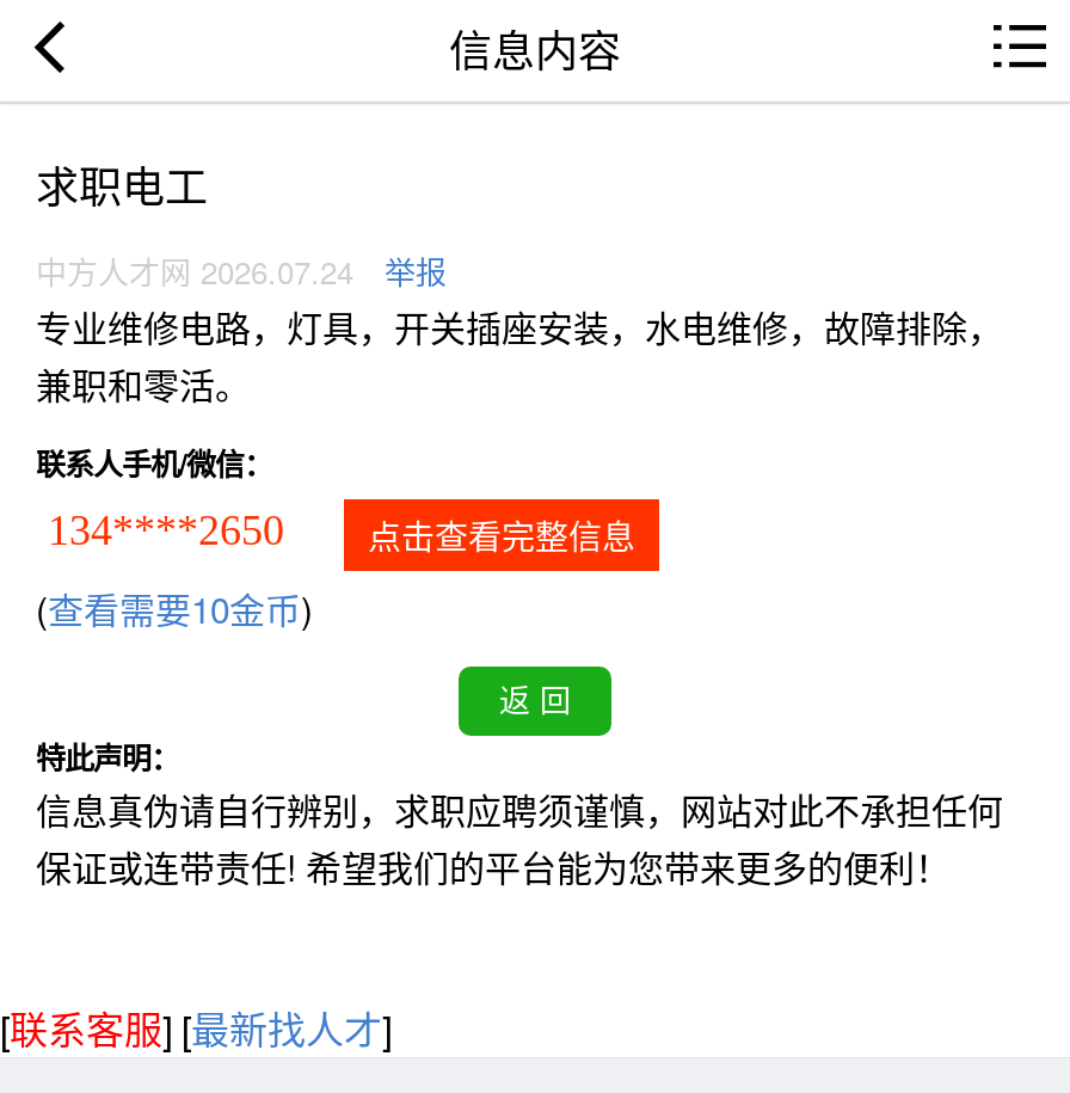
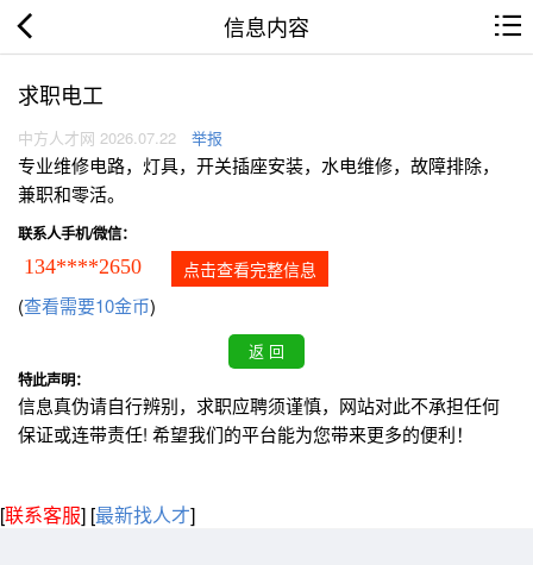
- 中方人才网 2026.07.24 举报
+ 中方人才网 2026.07.22 举报
